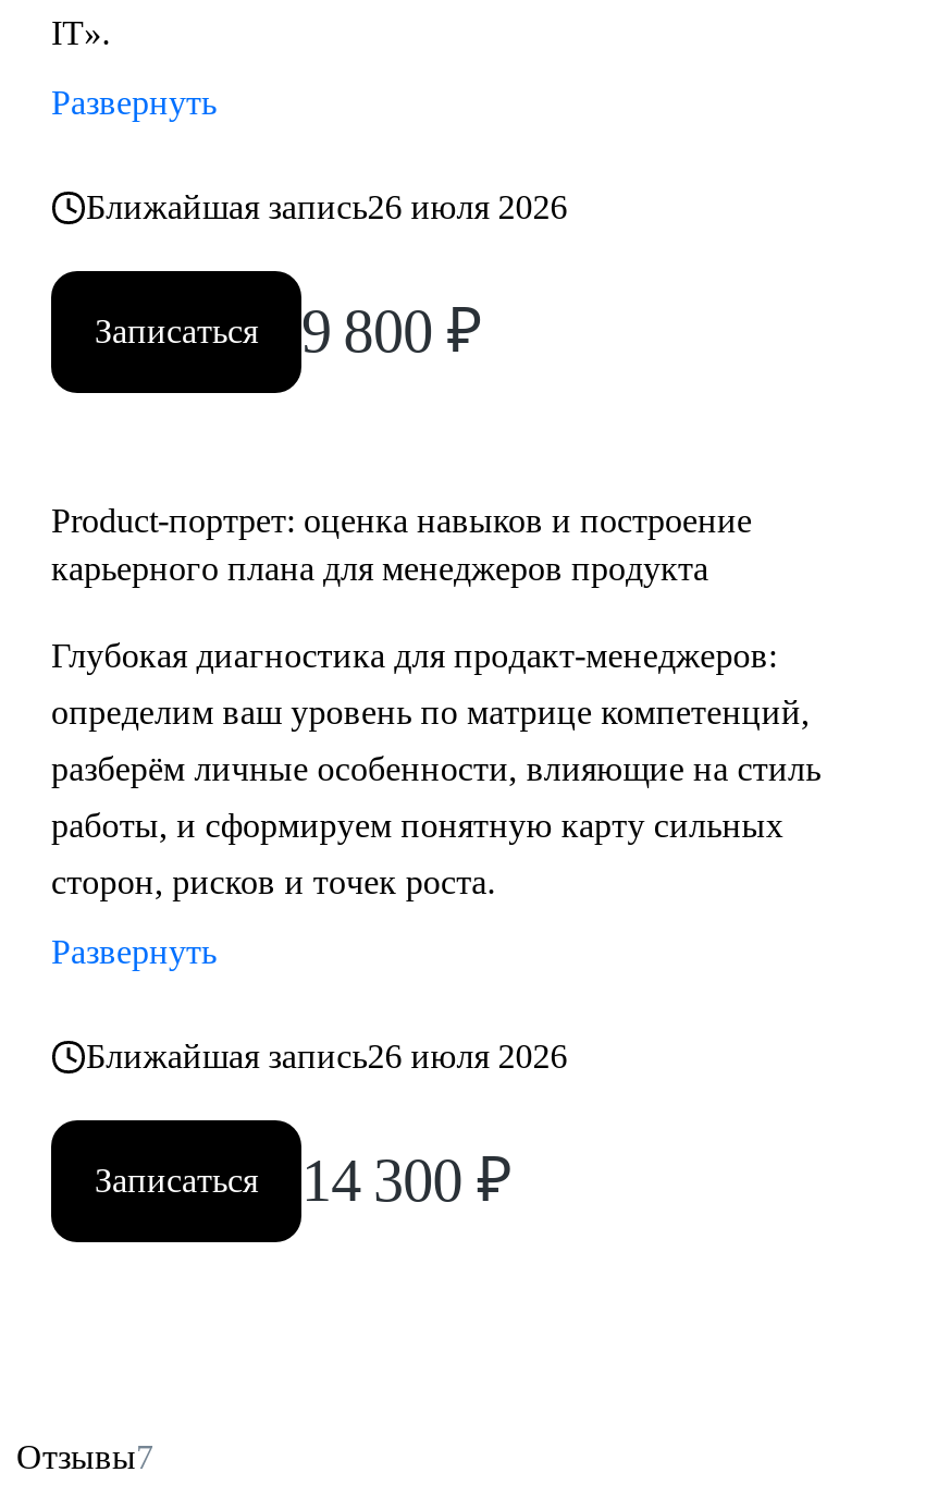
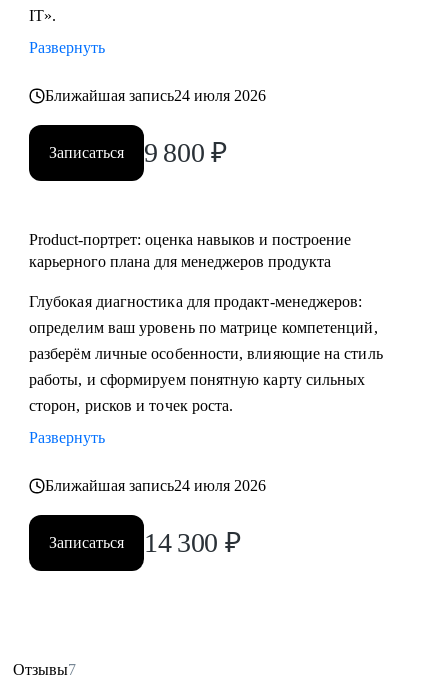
- Ближайшая запись26 июля 2026
+ Ближайшая запись24 июля 2026

- Ближайшая запись26 июля 2026
+ Ближайшая запись24 июля 2026
